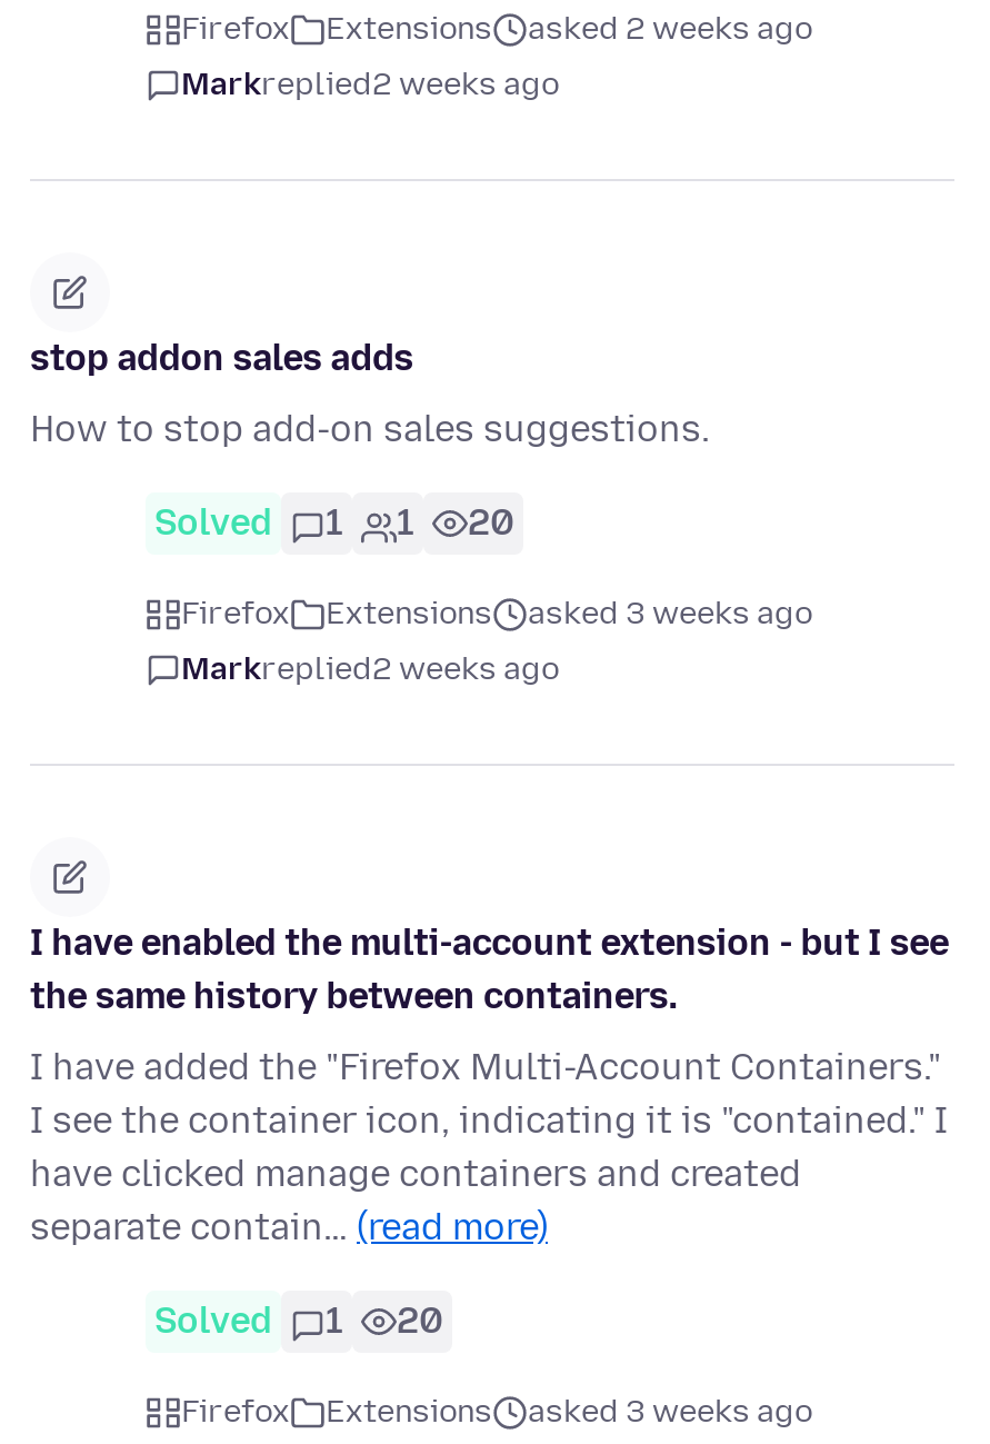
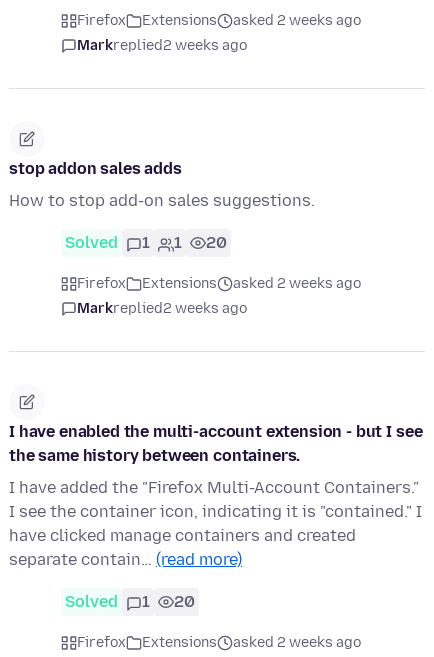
- asked 3 weeks ago
+ asked 2 weeks ago

- asked 3 weeks ago
+ asked 2 weeks ago
